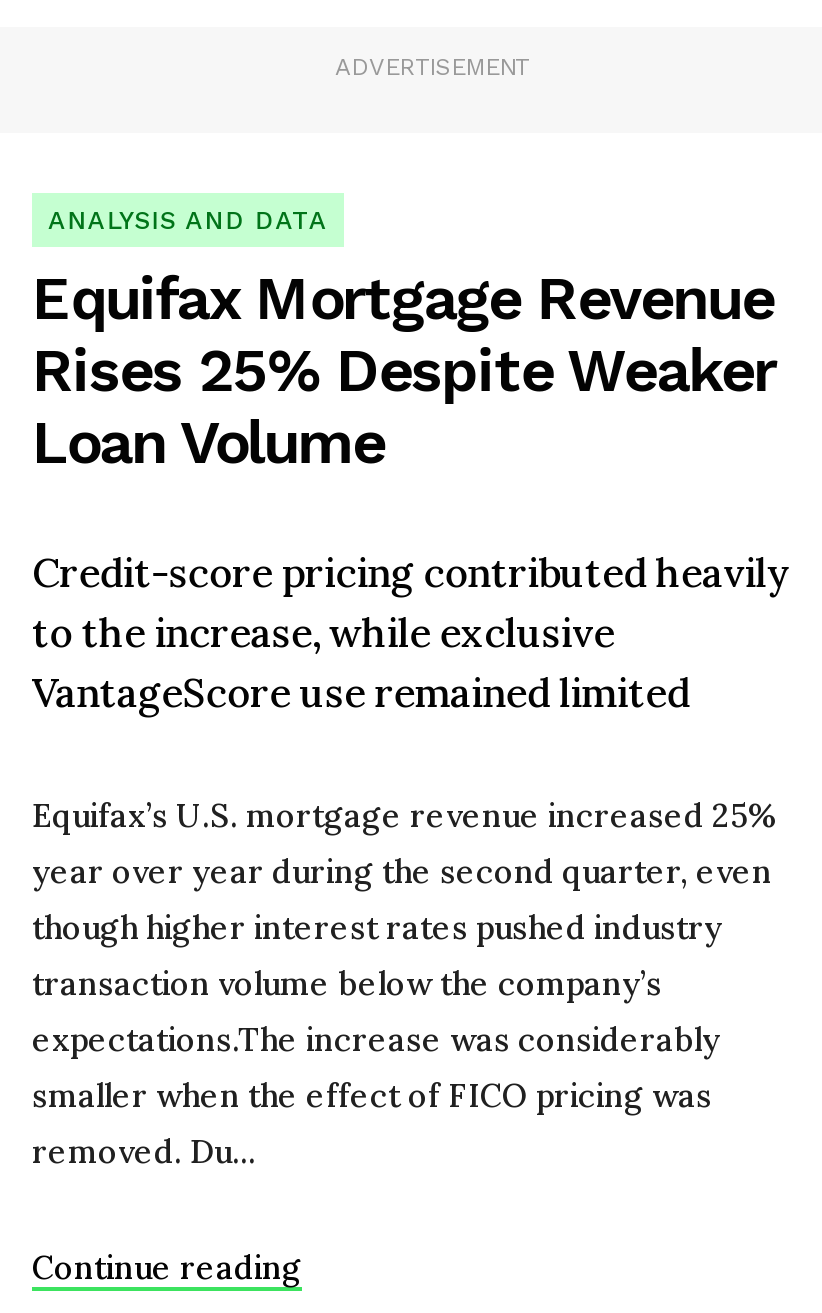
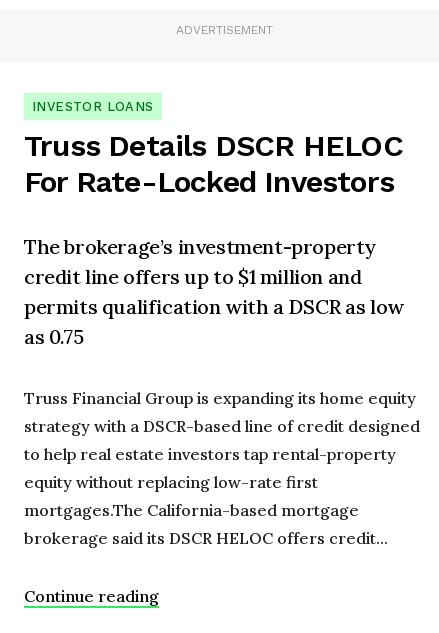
- ANALYSIS AND DATA
- Equifax Mortgage Revenue
- Rises 25% Despite Weaker
- Loan Volume
+ INVESTOR LOANS
+ Truss Details DSCR HELOC
+ For Rate-Locked Investors

- Credit-score pricing contributed heavily
- to the increase, while exclusive
- VantageScore use remained limited
+ The brokerage’s investment-property
+ credit line offers up to $1 million and
+ permits qualification with a DSCR as low
+ as 0.75

- Equifax’s U.S. mortgage revenue increased 25%
- year over year during the second quarter, even
- though higher interest rates pushed industry
- transaction volume below the company’s
- expectations.The increase was considerably
- smaller when the effect of FICO pricing was
- removed. Du...
+ Truss Financial Group is expanding its home equity
+ strategy with a DSCR-based line of credit designed
+ to help real estate investors tap rental-property
+ equity without replacing low-rate first
+ mortgages.The California-based mortgage
+ brokerage said its DSCR HELOC offers credit...
